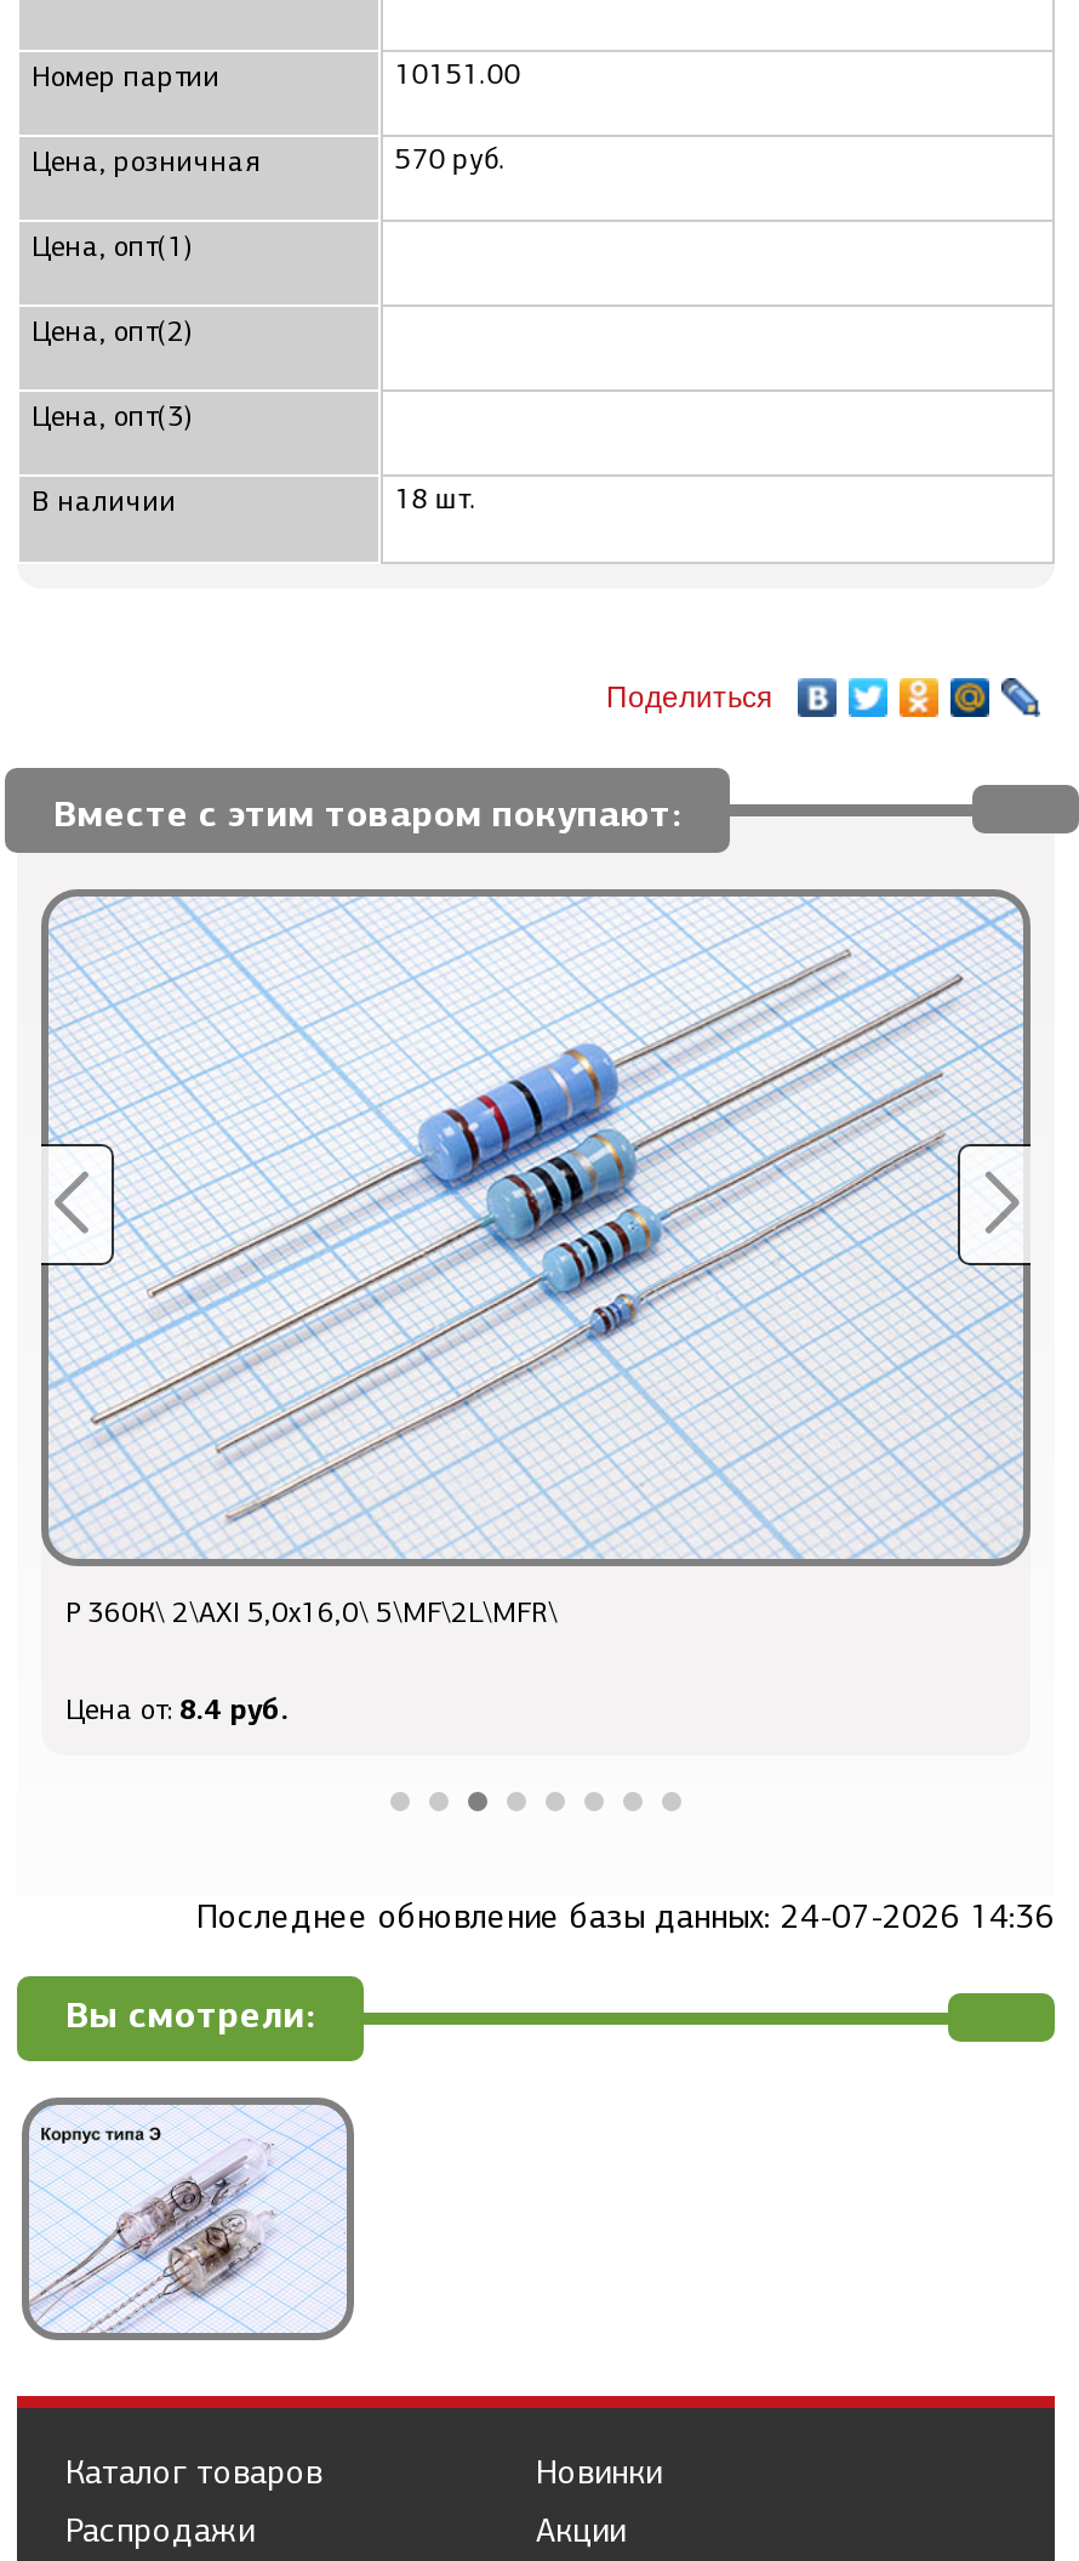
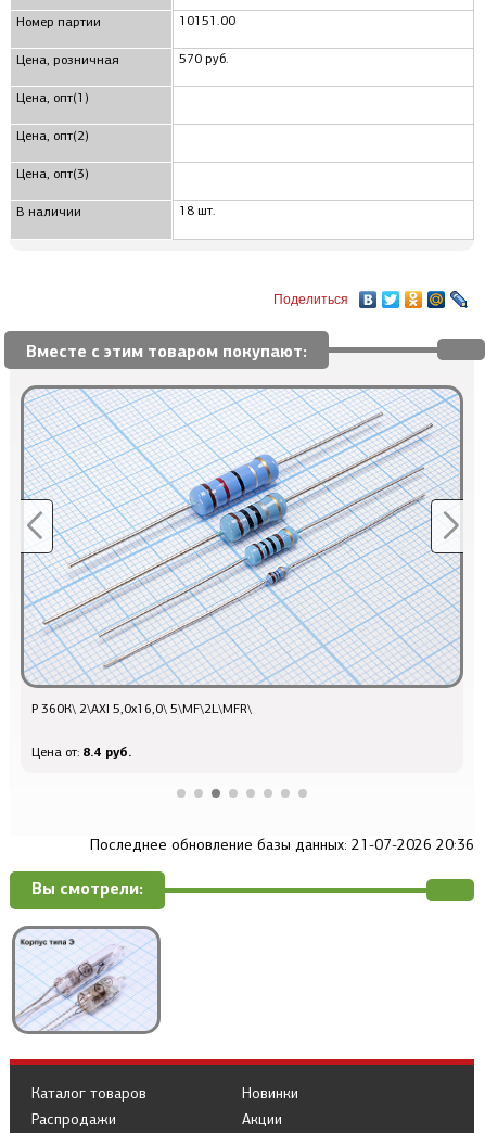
- Последнее обновление базы данных: 24-07-2026 14:36
+ Последнее обновление базы данных: 21-07-2026 20:36
